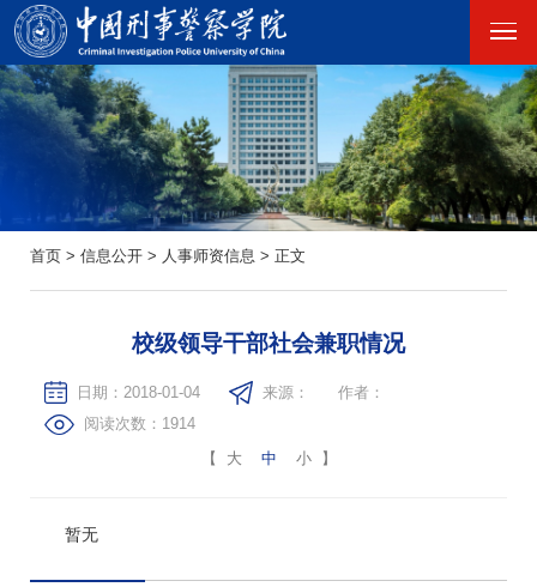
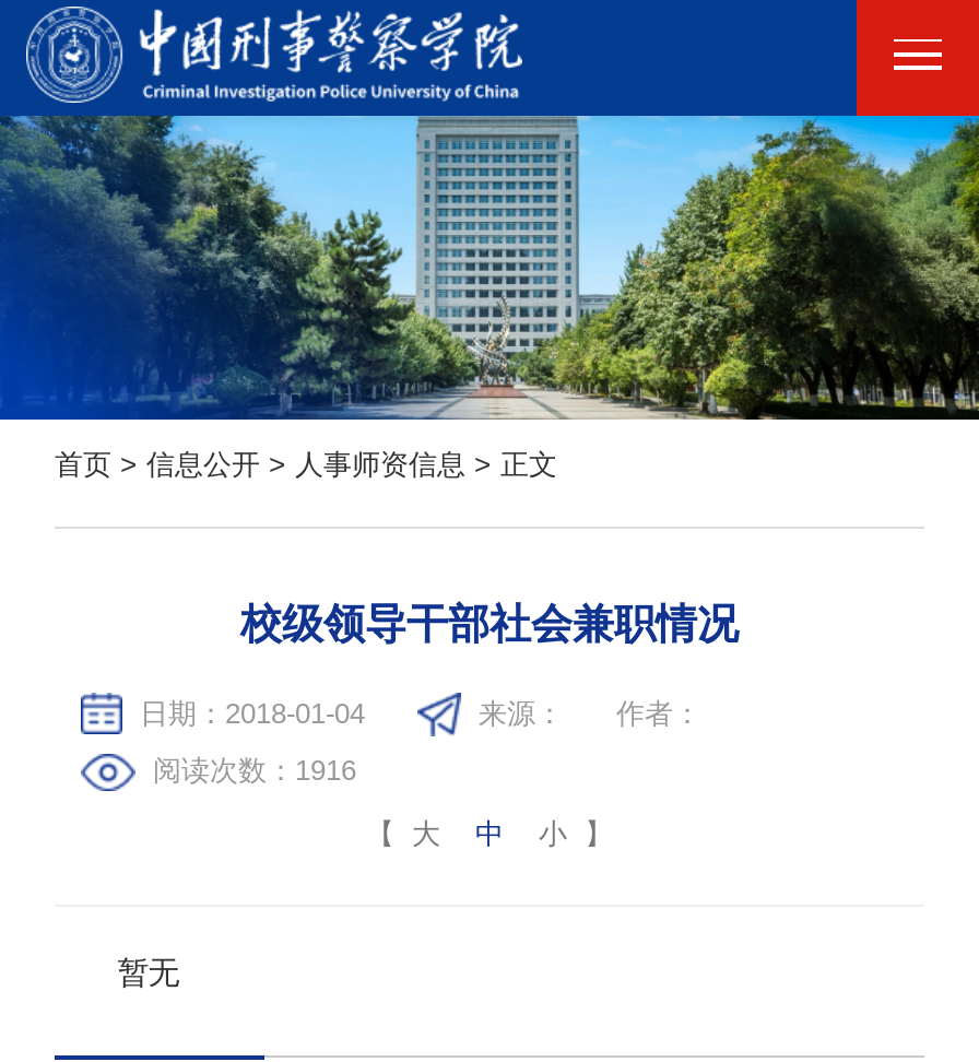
- 阅读次数：1914
+ 阅读次数：1916
